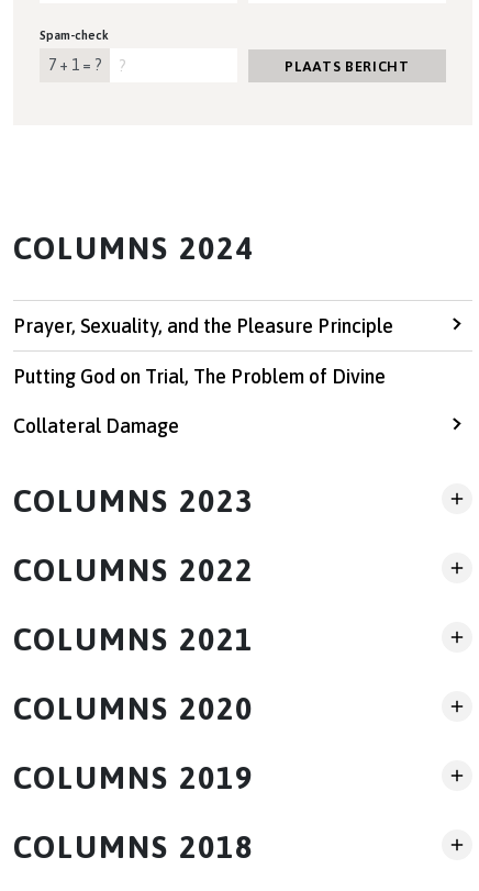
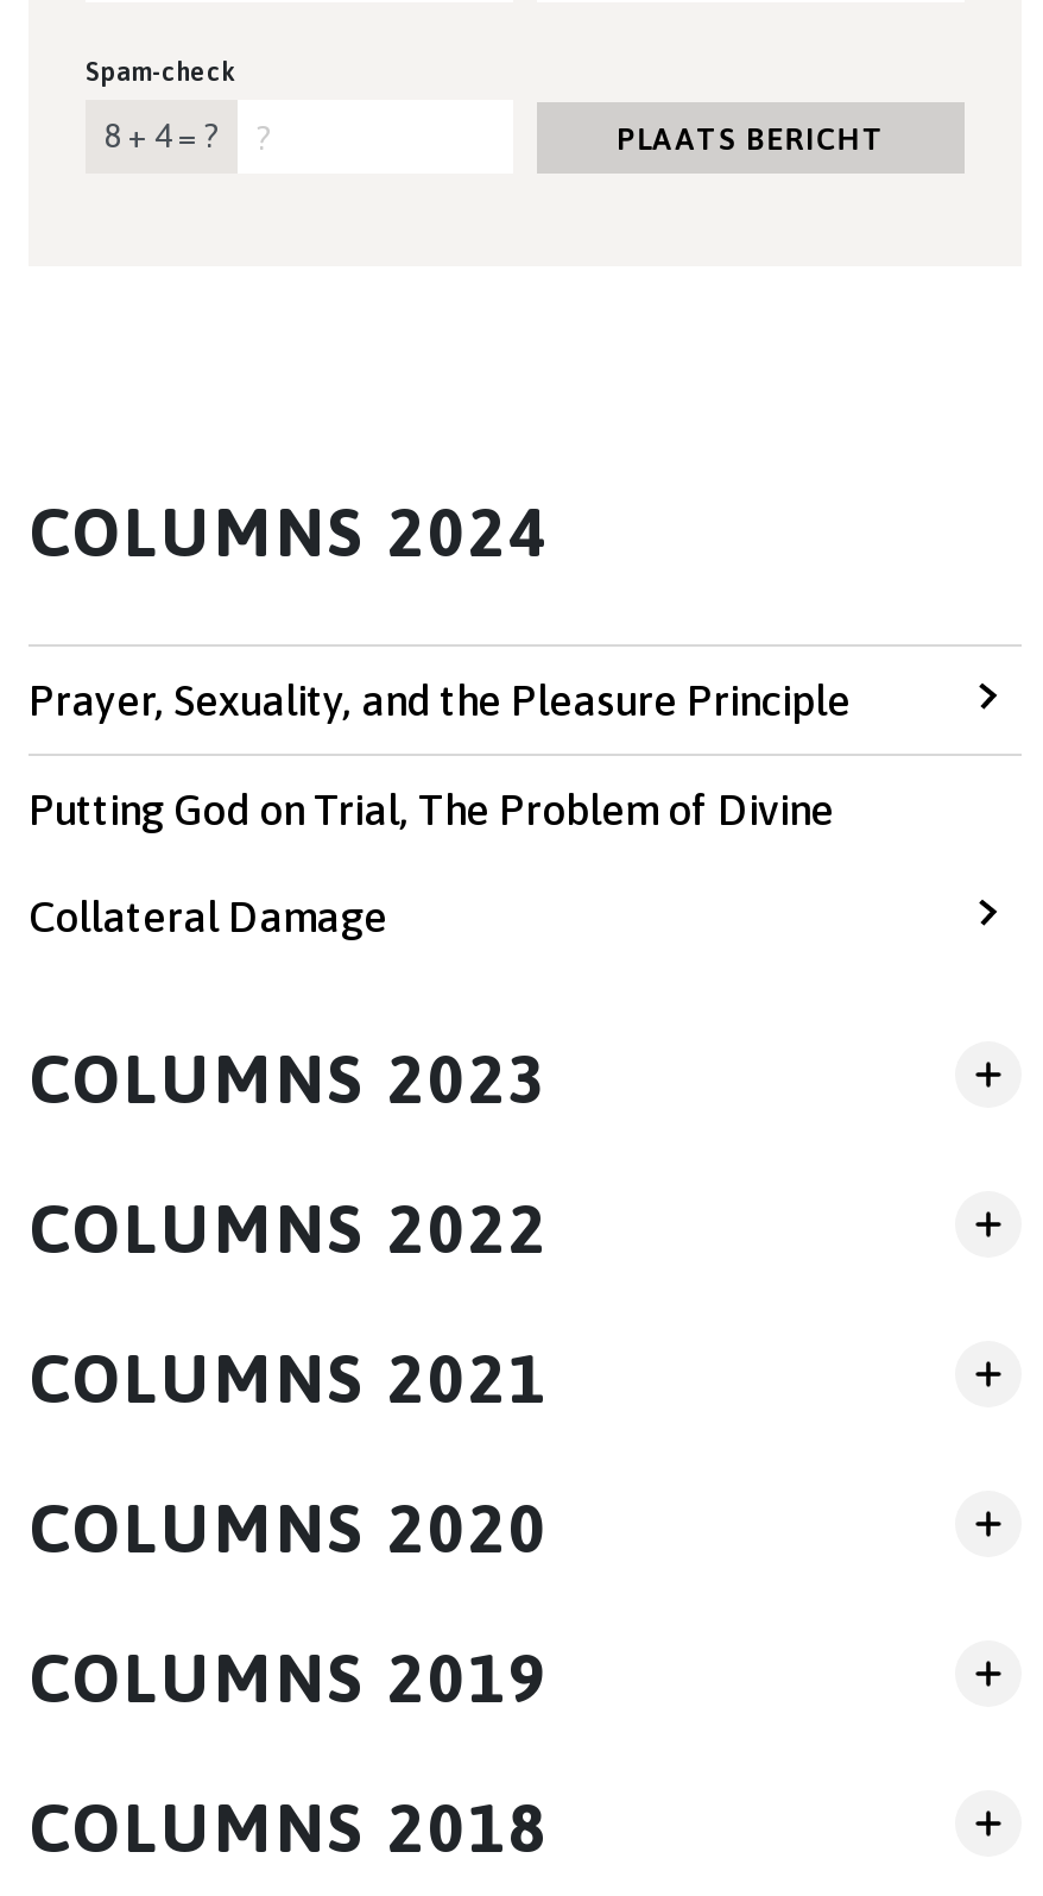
- 7 + 1 = ?
+ 8 + 4 = ?
